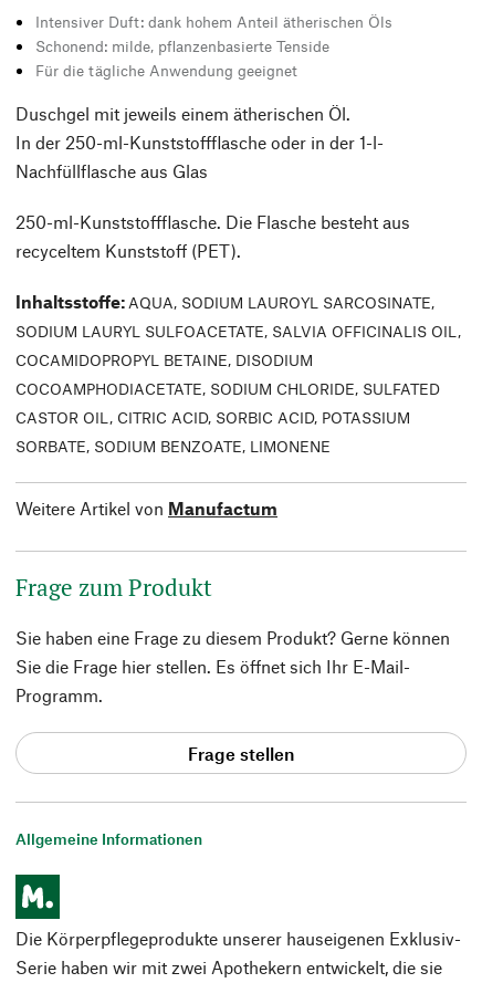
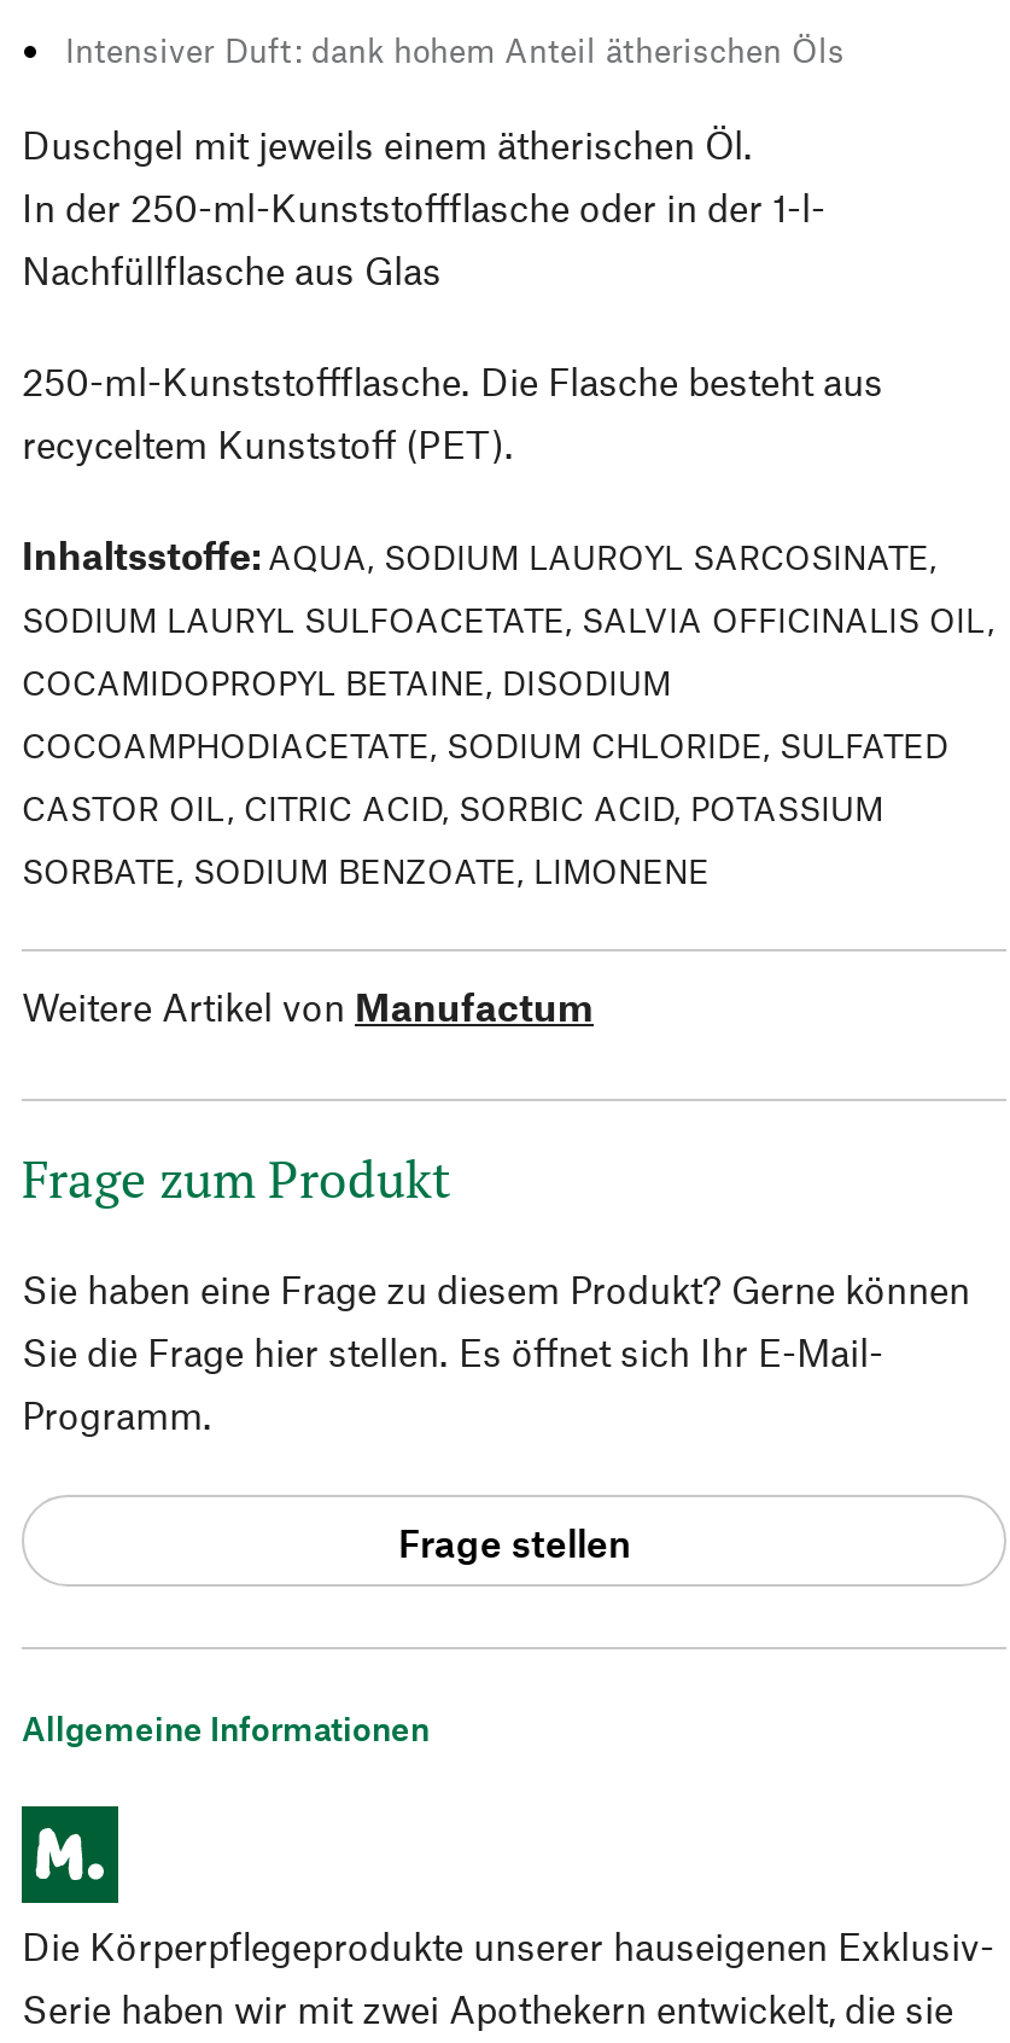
- Schonend: milde, pflanzenbasierte Tenside
- Für die tägliche Anwendung geeignet
